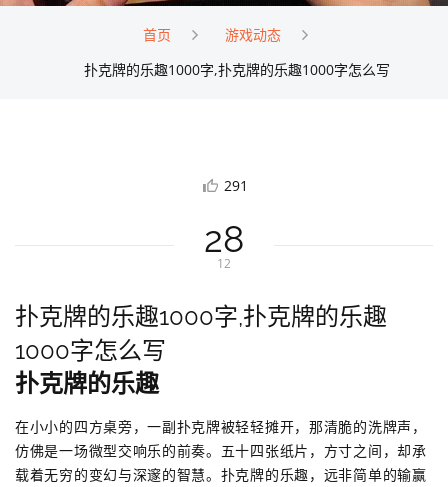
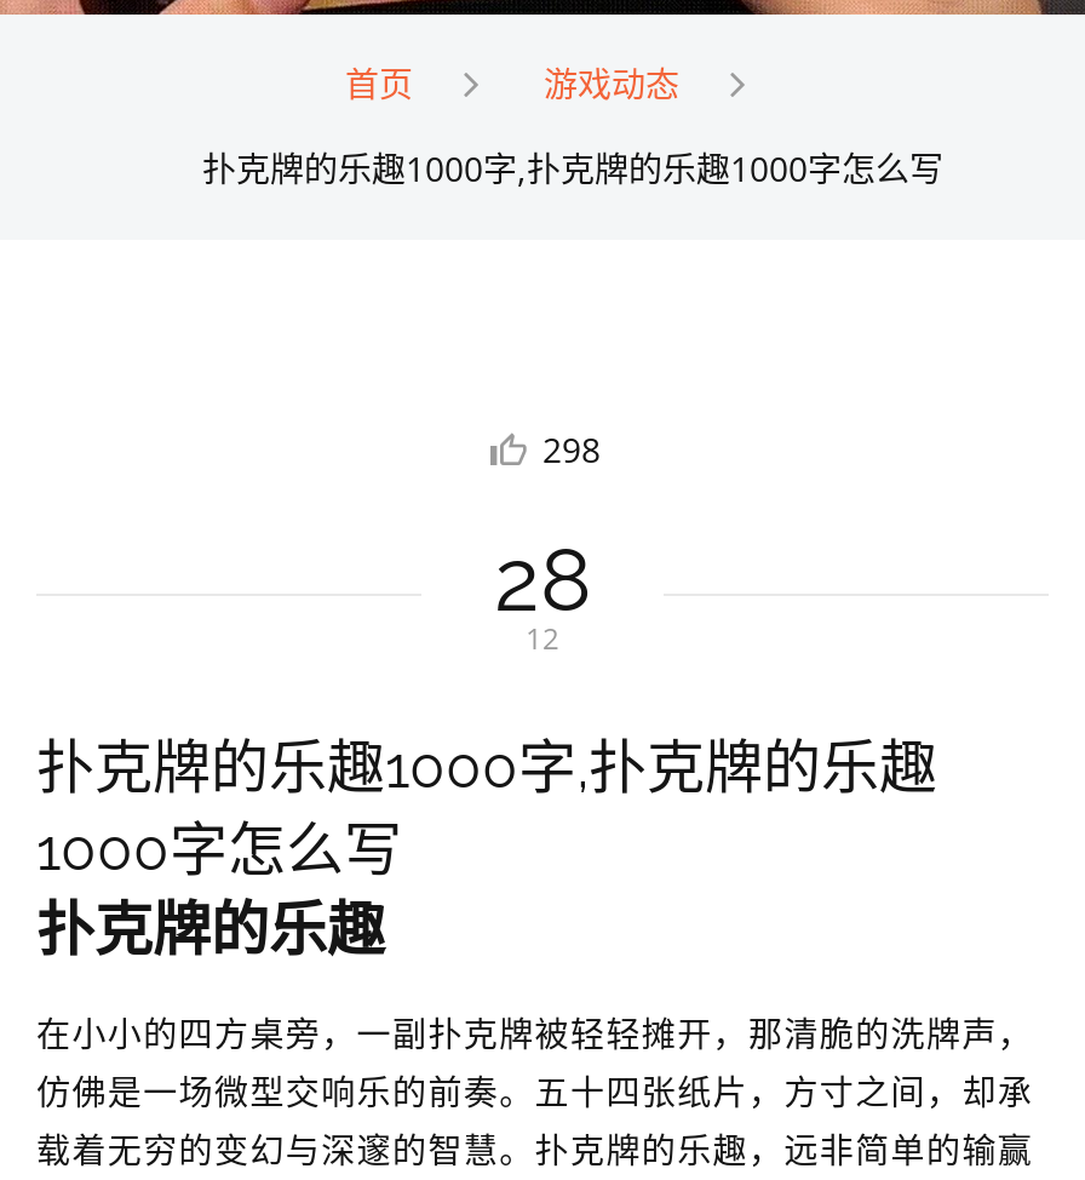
- 291
+ 298
